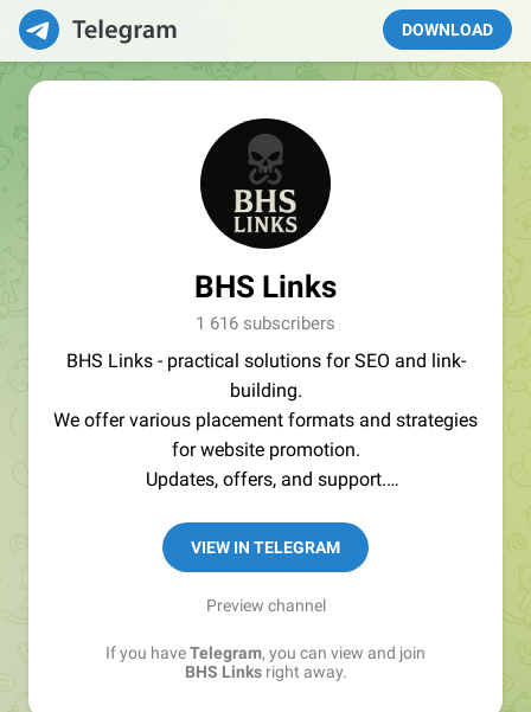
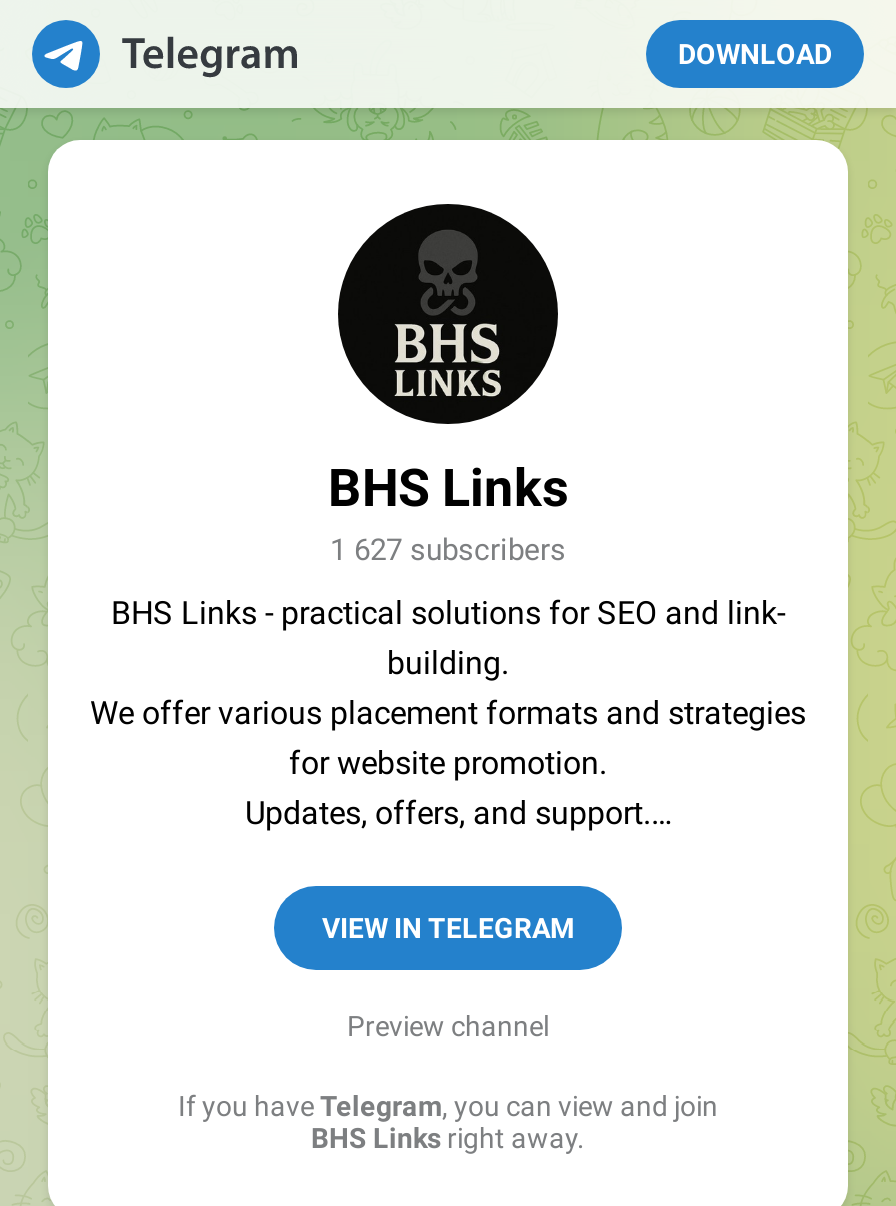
- 1 616 subscribers
+ 1 627 subscribers
